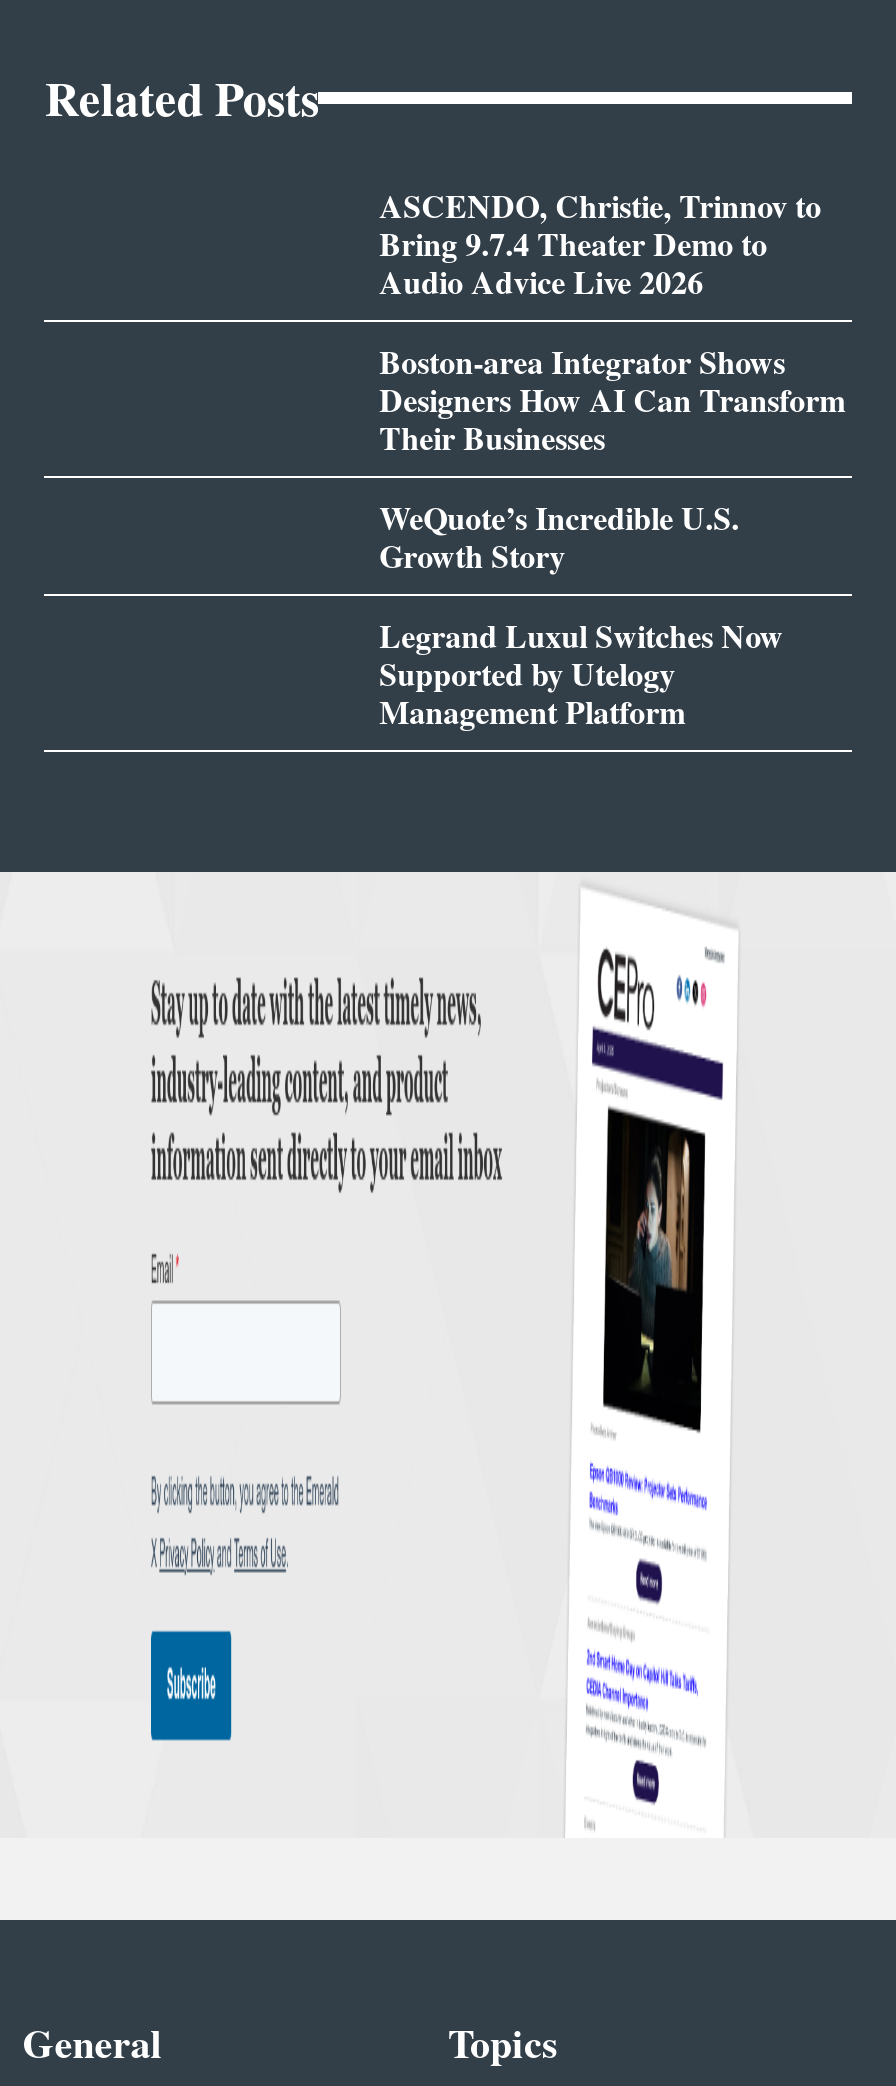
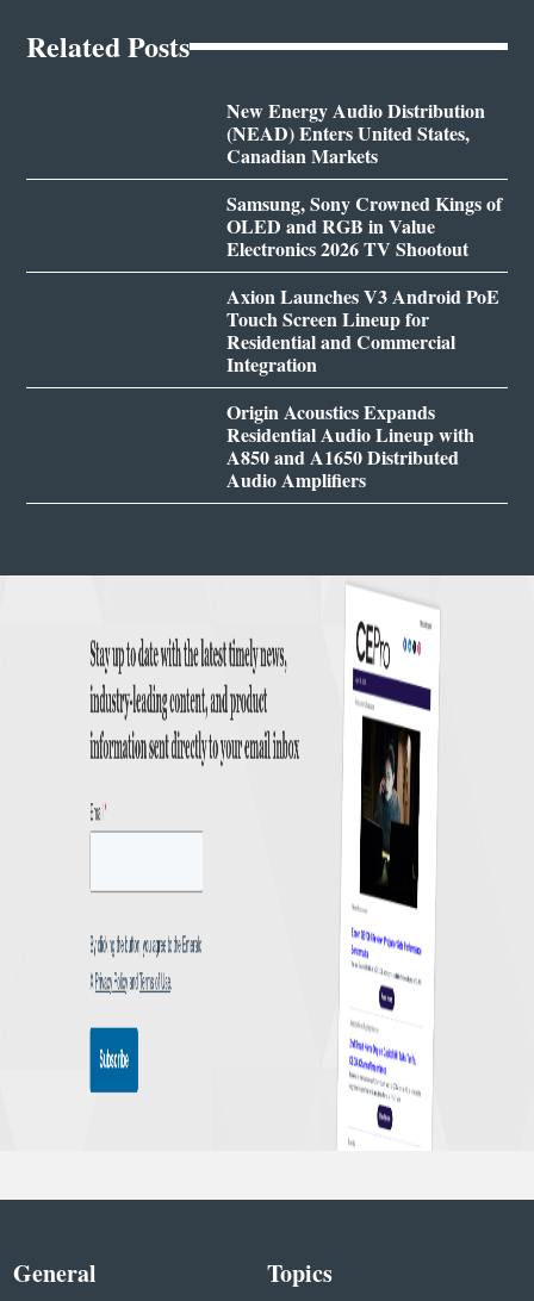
- ASCENDO, Christie, Trinnov to
- Bring 9.7.4 Theater Demo to
- Audio Advice Live 2026
+ New Energy Audio Distribution
+ (NEAD) Enters United States,
+ Canadian Markets

- Boston-area Integrator Shows
- Designers How AI Can Transform
- Their Businesses
+ Samsung, Sony Crowned Kings of
+ OLED and RGB in Value
+ Electronics 2026 TV Shootout

- WeQuote’s Incredible U.S.
- Growth Story
+ Axion Launches V3 Android PoE
+ Touch Screen Lineup for
+ Residential and Commercial
+ Integration

- Legrand Luxul Switches Now
- Supported by Utelogy
- Management Platform
+ Origin Acoustics Expands
+ Residential Audio Lineup with
+ A850 and A1650 Distributed
+ Audio Amplifiers
